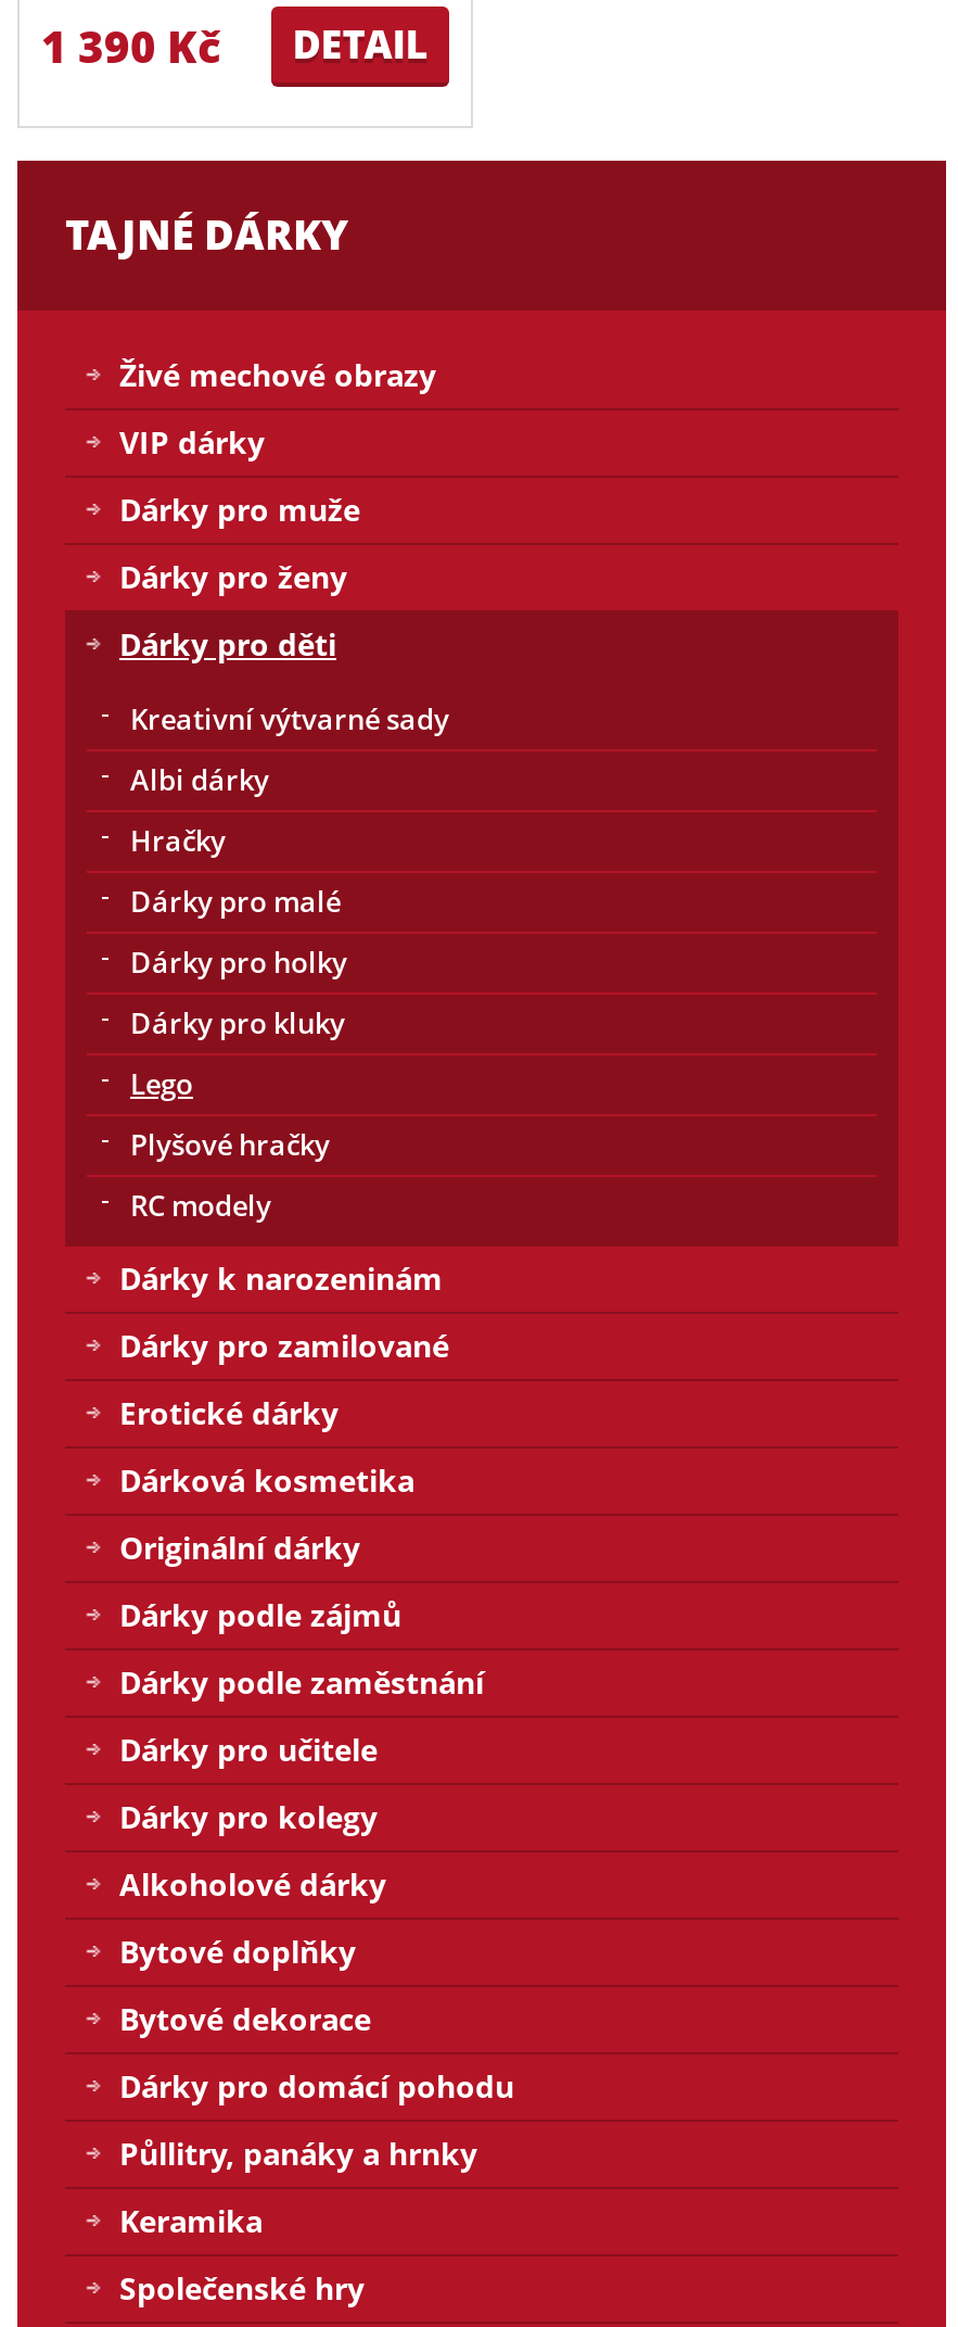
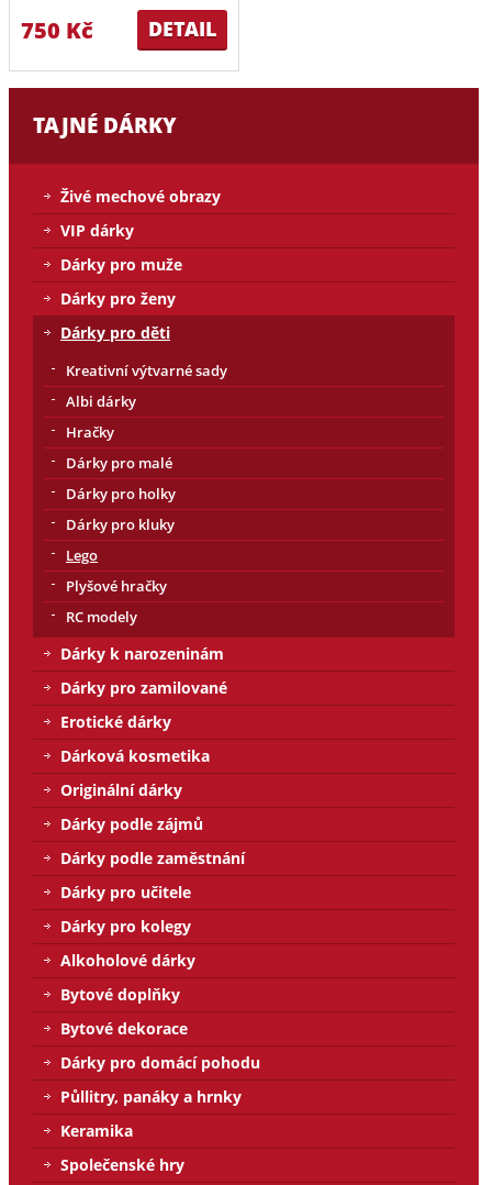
- 1 390 Kč
+ 750 Kč
